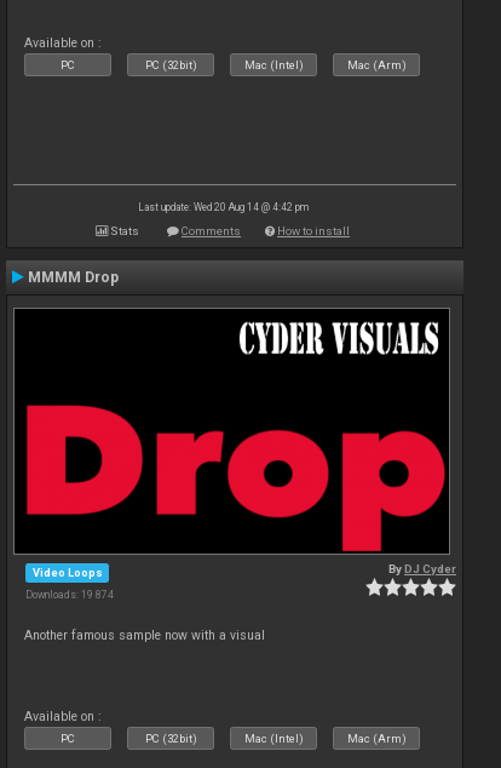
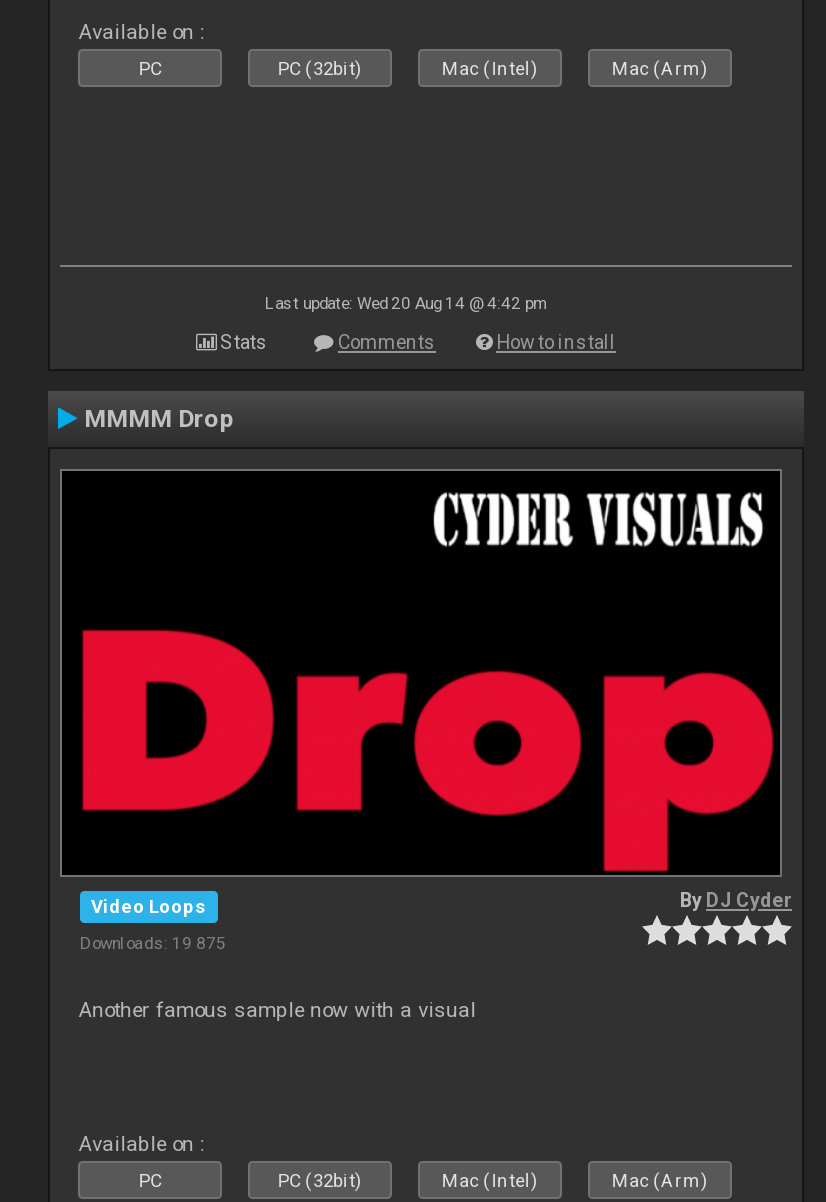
- Downloads: 19 874
+ Downloads: 19 875
